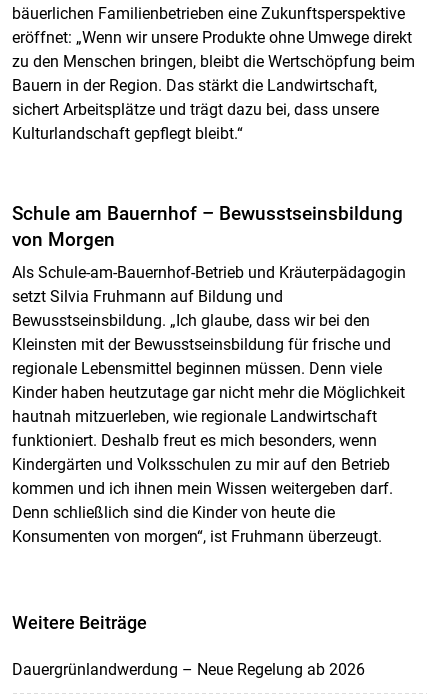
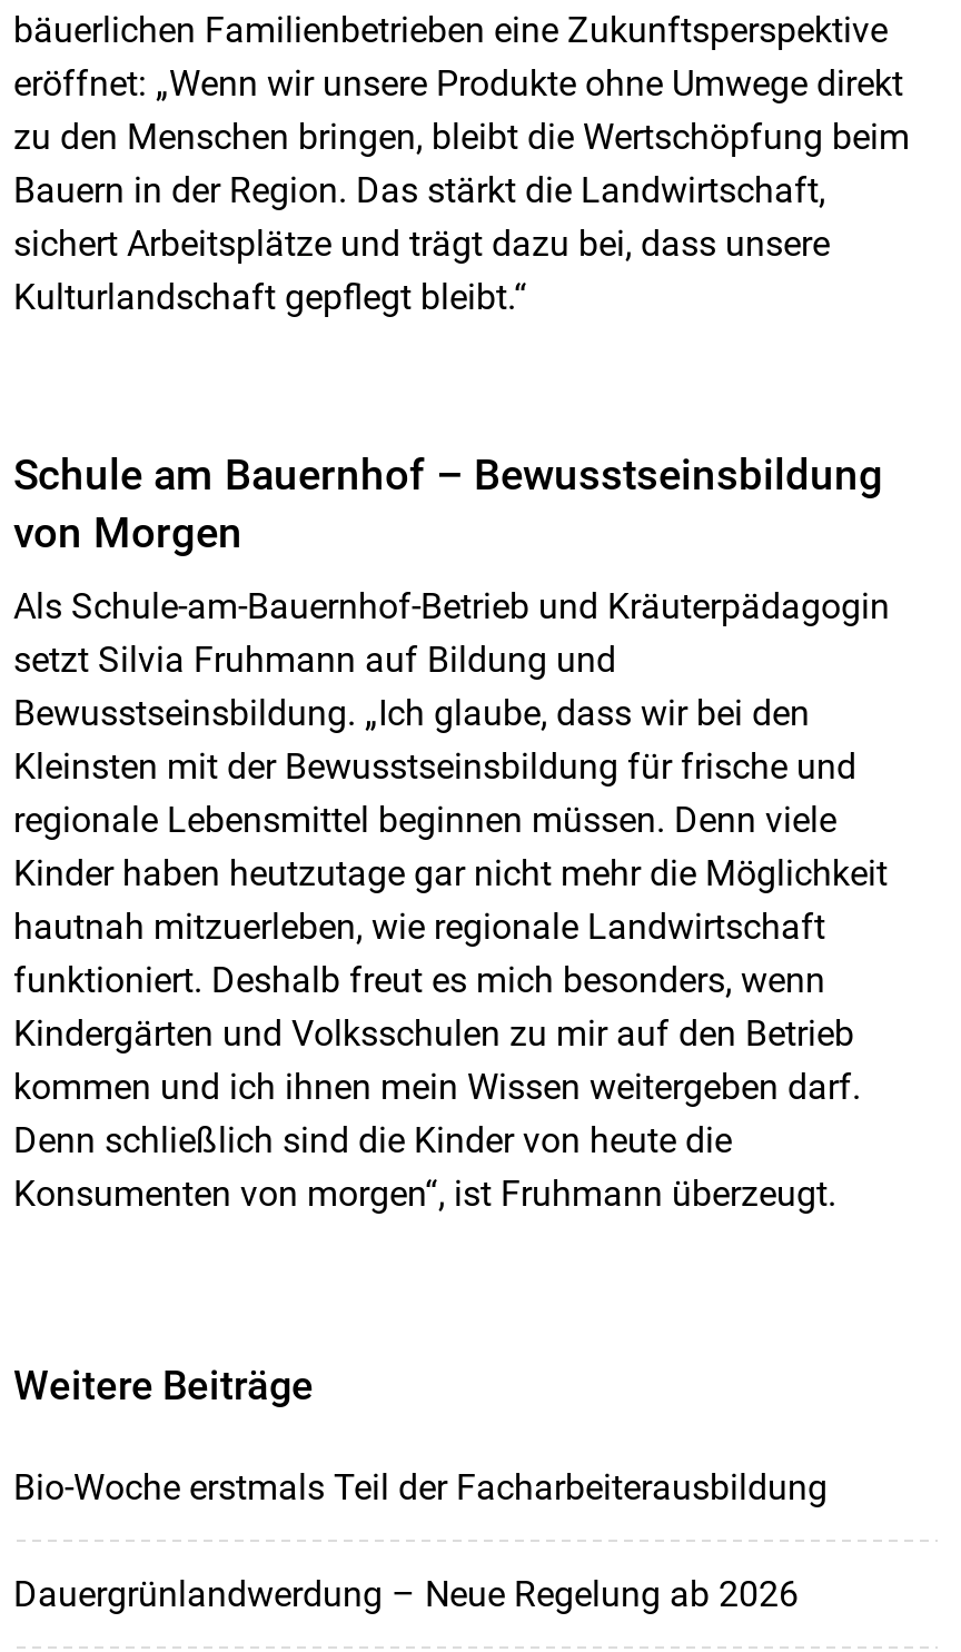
+ Bio-Woche erstmals Teil der Facharbeiterausbildung
